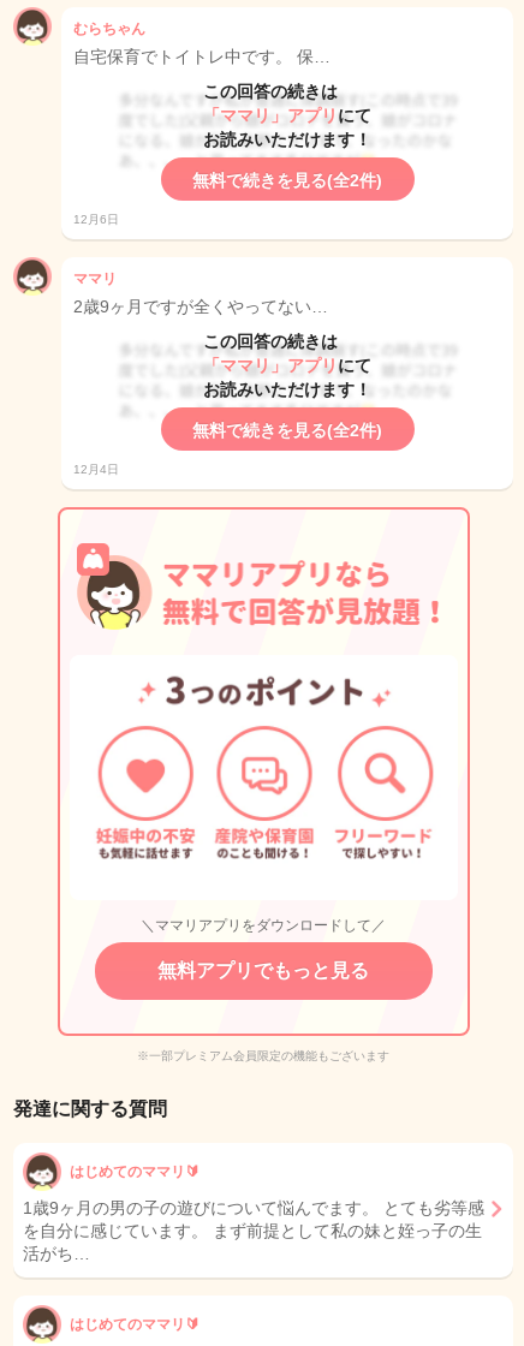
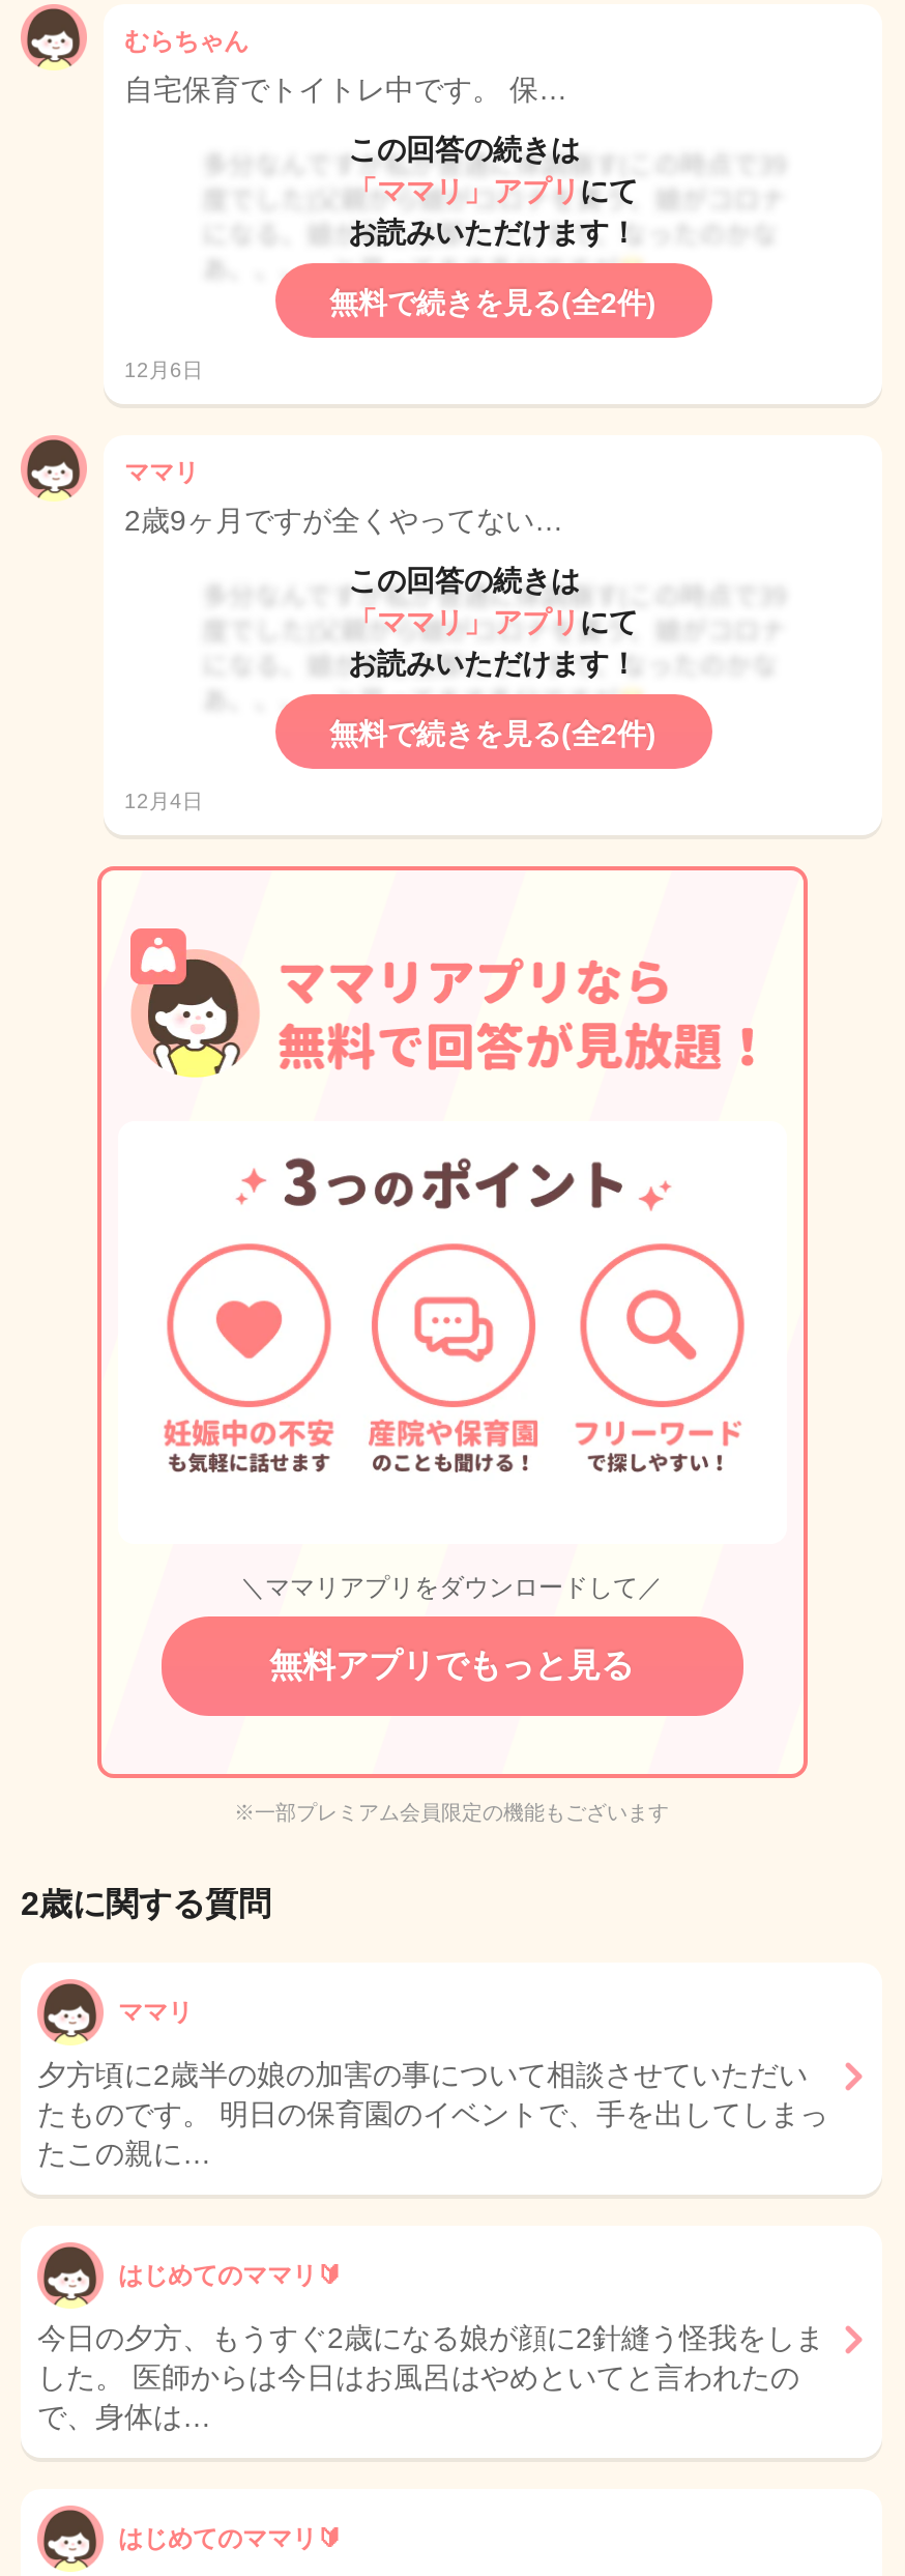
- 発達に関する質問
+ 2歳に関する質問
+ ママリ
+ 夕方頃に2歳半の娘の加害の事について相談させていただい
+ たものです。 明日の保育園のイベントで、手を出してしまっ
+ たこの親に…

- 1歳9ヶ月の男の子の遊びについて悩んでます。 とても劣等感
- を自分に感じています。 まず前提として私の妹と姪っ子の生
- 活がち…
+ 今日の夕方、もうすぐ2歳になる娘が顔に2針縫う怪我をしま
+ した。 医師からは今日はお風呂はやめといてと言われたの
+ で、身体は…
